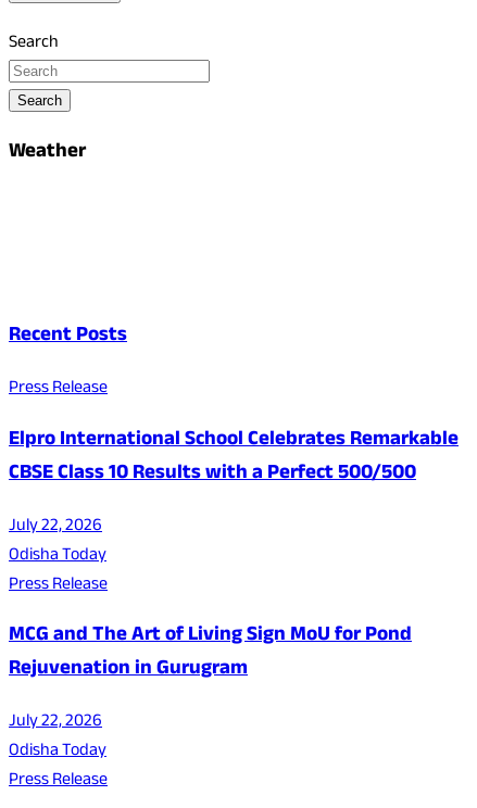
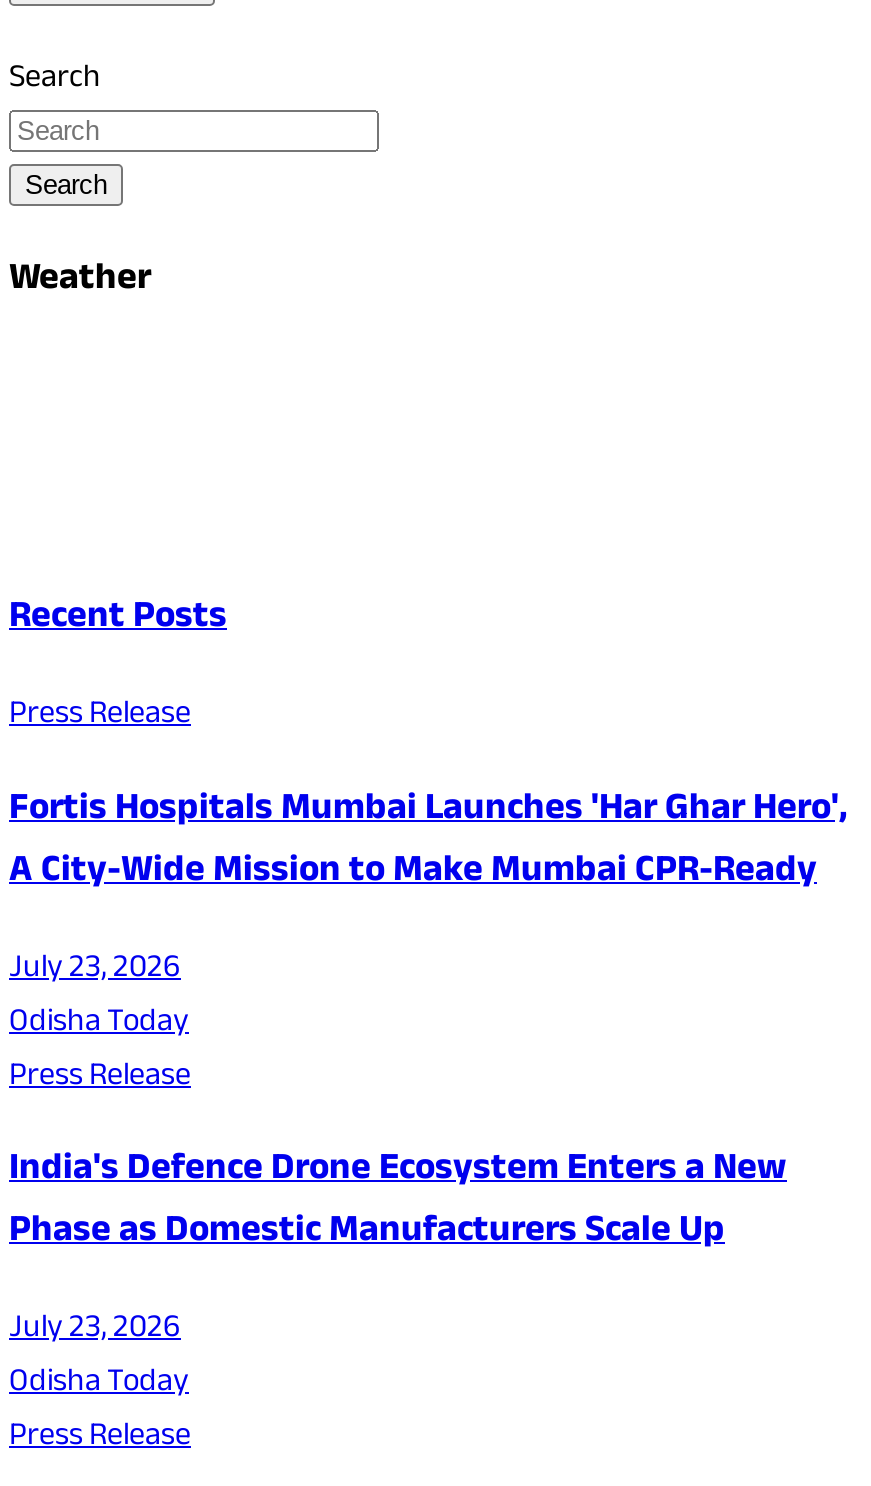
- Elpro International School Celebrates Remarkable
- CBSE Class 10 Results with a Perfect 500/500
+ Fortis Hospitals Mumbai Launches 'Har Ghar Hero',
+ A City-Wide Mission to Make Mumbai CPR-Ready

- July 22, 2026
+ July 23, 2026

- MCG and The Art of Living Sign MoU for Pond
- Rejuvenation in Gurugram
+ India's Defence Drone Ecosystem Enters a New
+ Phase as Domestic Manufacturers Scale Up

- July 22, 2026
+ July 23, 2026
